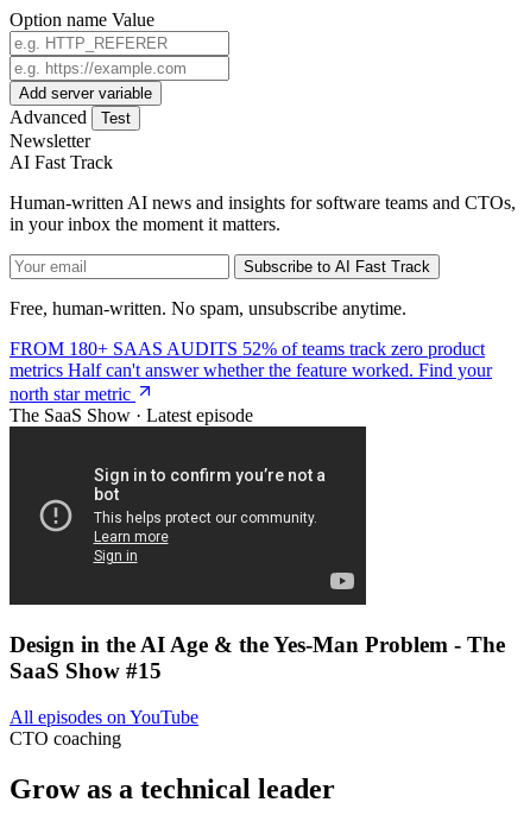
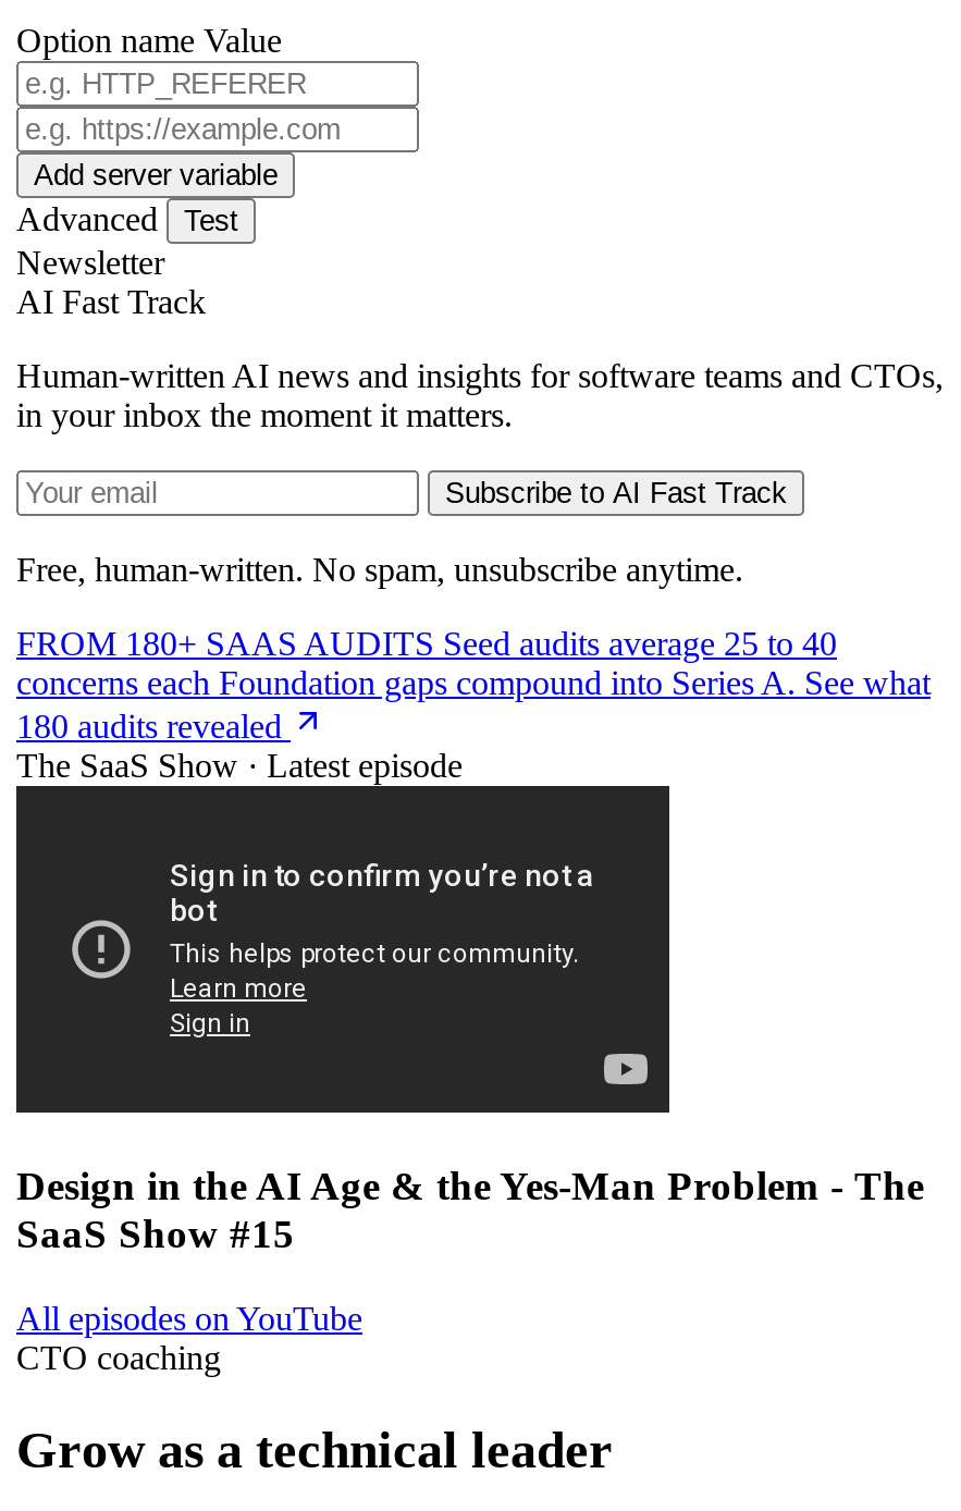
- FROM 180+ SAAS AUDITS 52% of teams track zero product
- metrics Half can't answer whether the feature worked. Find your
- north star metric
+ FROM 180+ SAAS AUDITS Seed audits average 25 to 40
+ concerns each Foundation gaps compound into Series A. See what
+ 180 audits revealed
